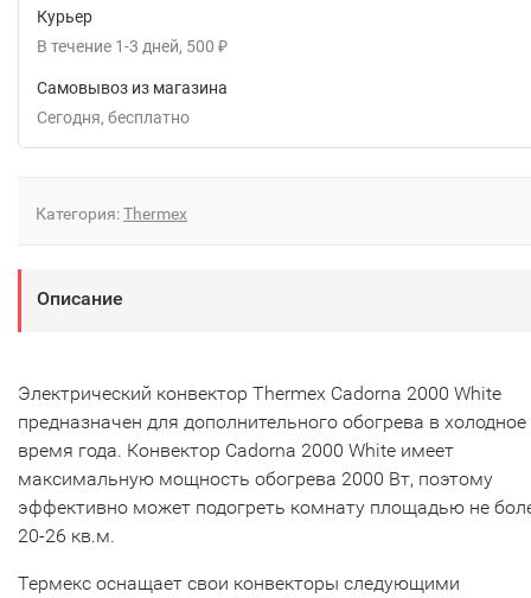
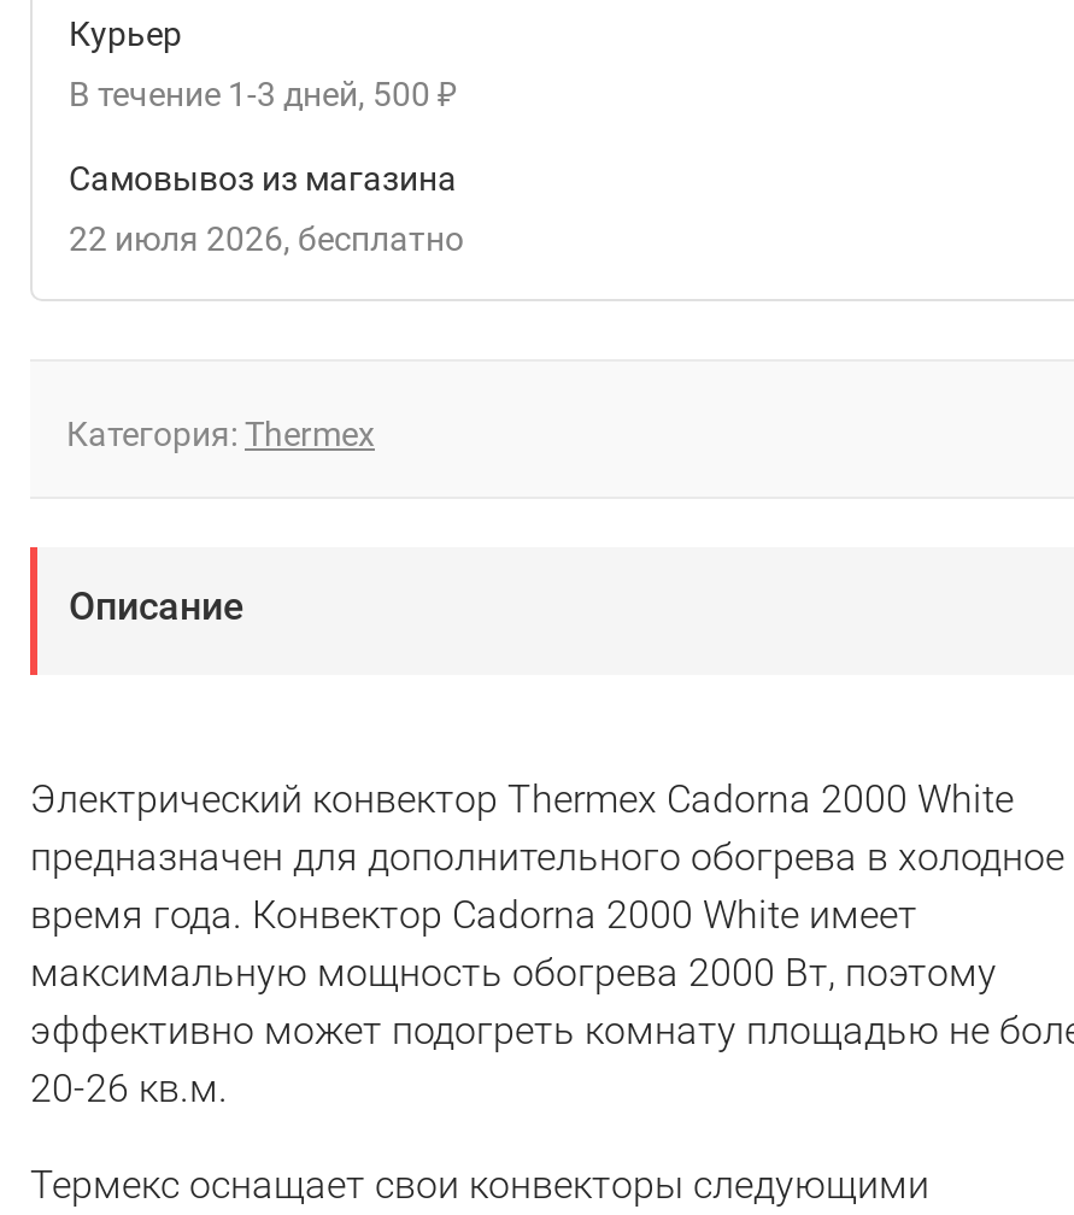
- Сегодня
+ 22 июля 2026
